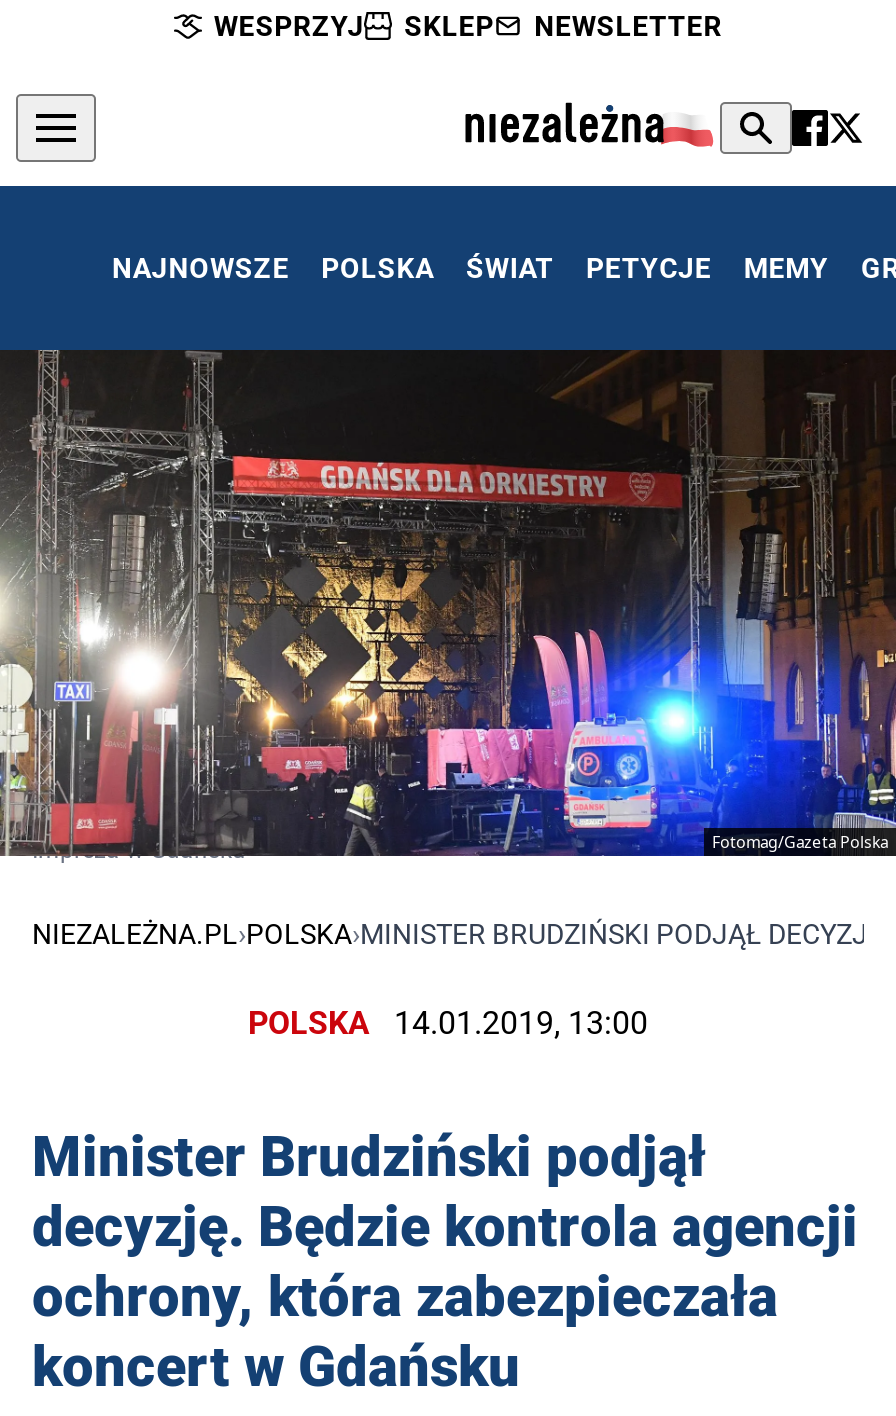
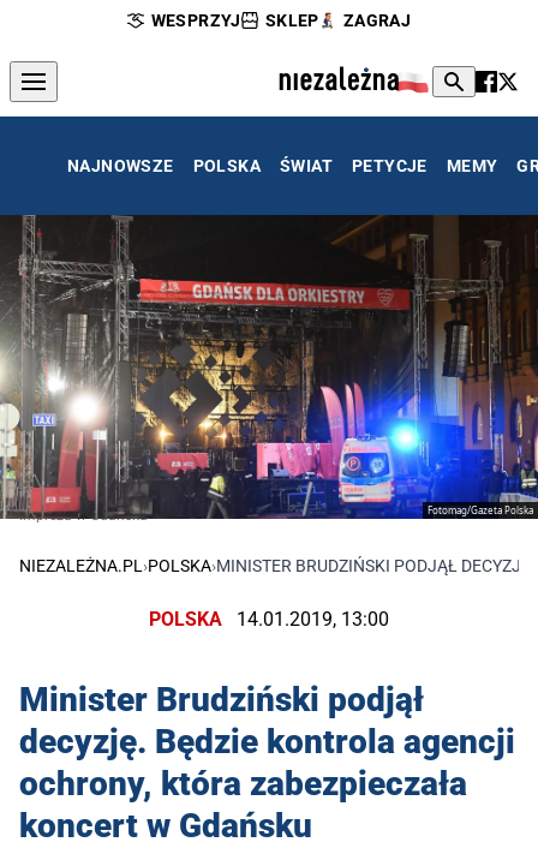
- NEWSLETTER
+ ZAGRAJ
